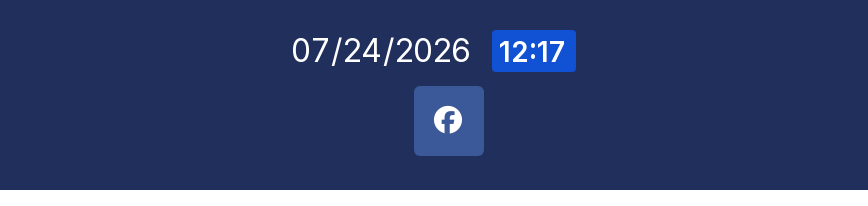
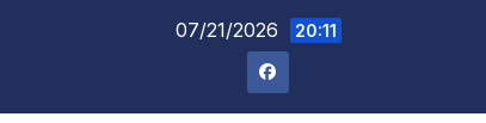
- 07/24/2026 12:17
+ 07/21/2026 20:11
